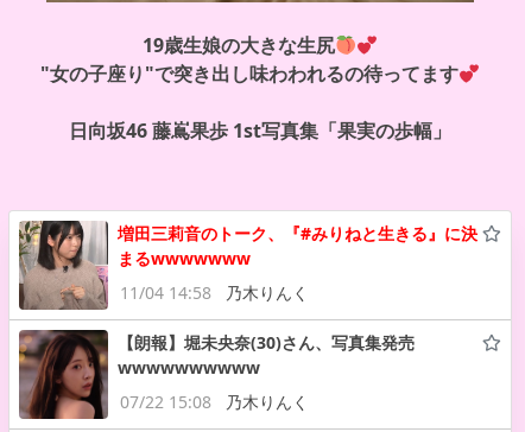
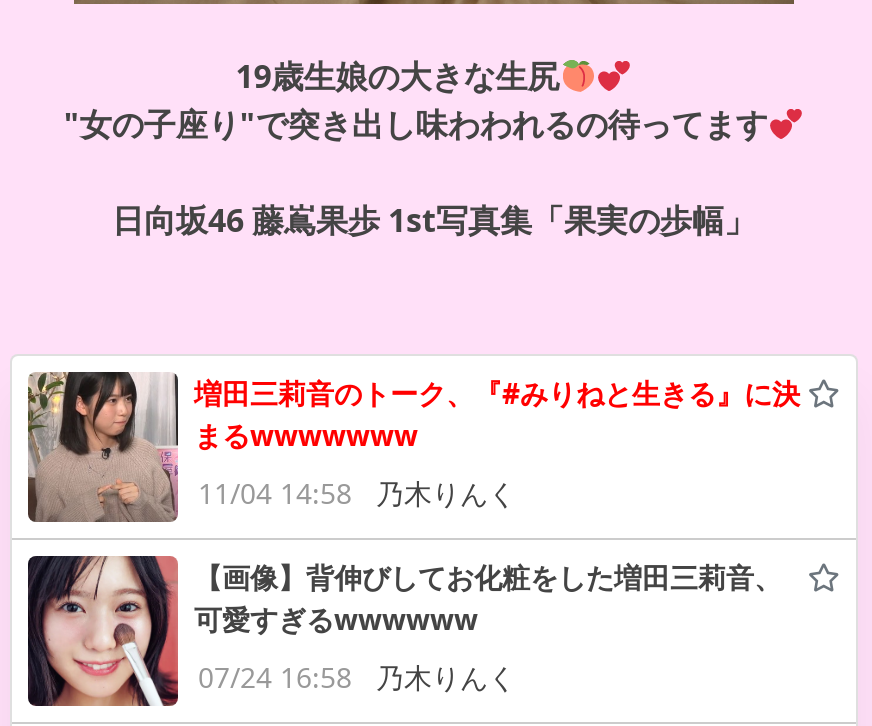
- [image]
- 【朗報】堀未央奈(30)さん、写真集発売
- wwwwwwwwww
+ [image]
+ 【画像】背伸びしてお化粧をした増田三莉音、
+ 可愛すぎるwwwwww

- 07/22 15:08 乃木りんく
+ 07/24 16:58 乃木りんく
